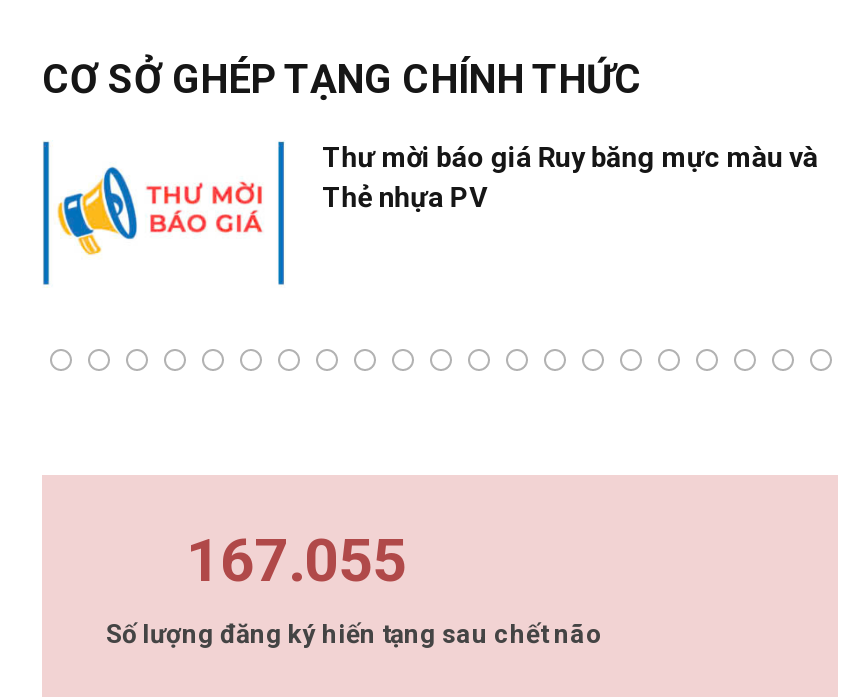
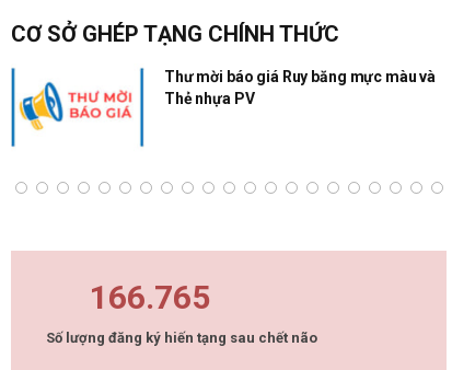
- 167.055
+ 166.765
